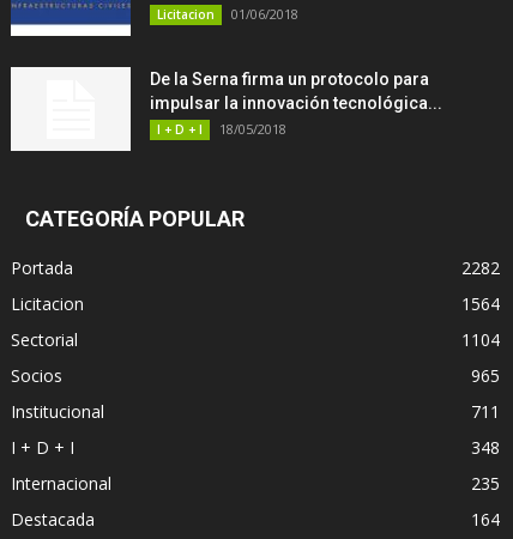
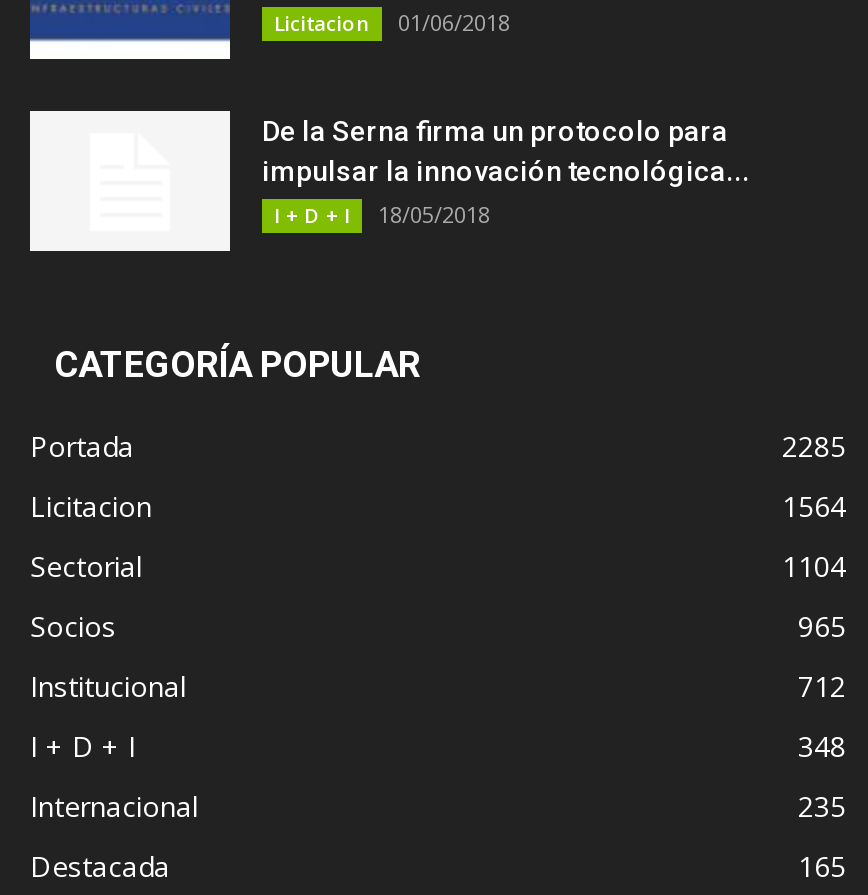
- 2282
+ 2285

- 711
+ 712

- 164
+ 165
